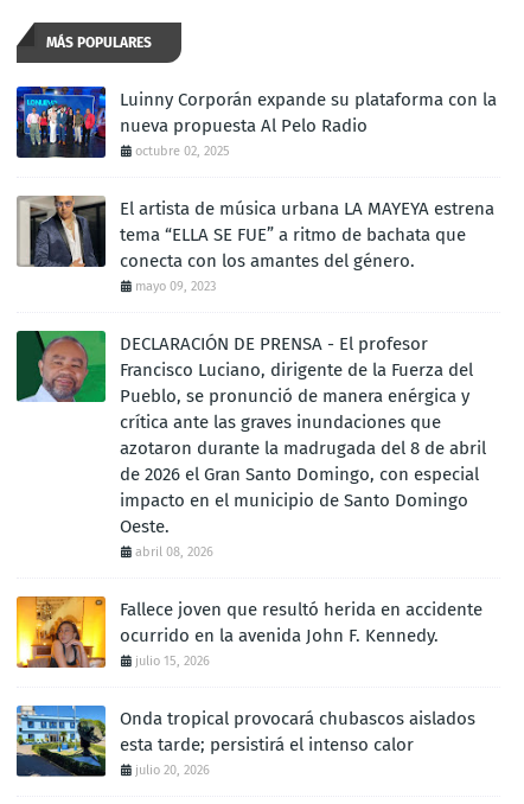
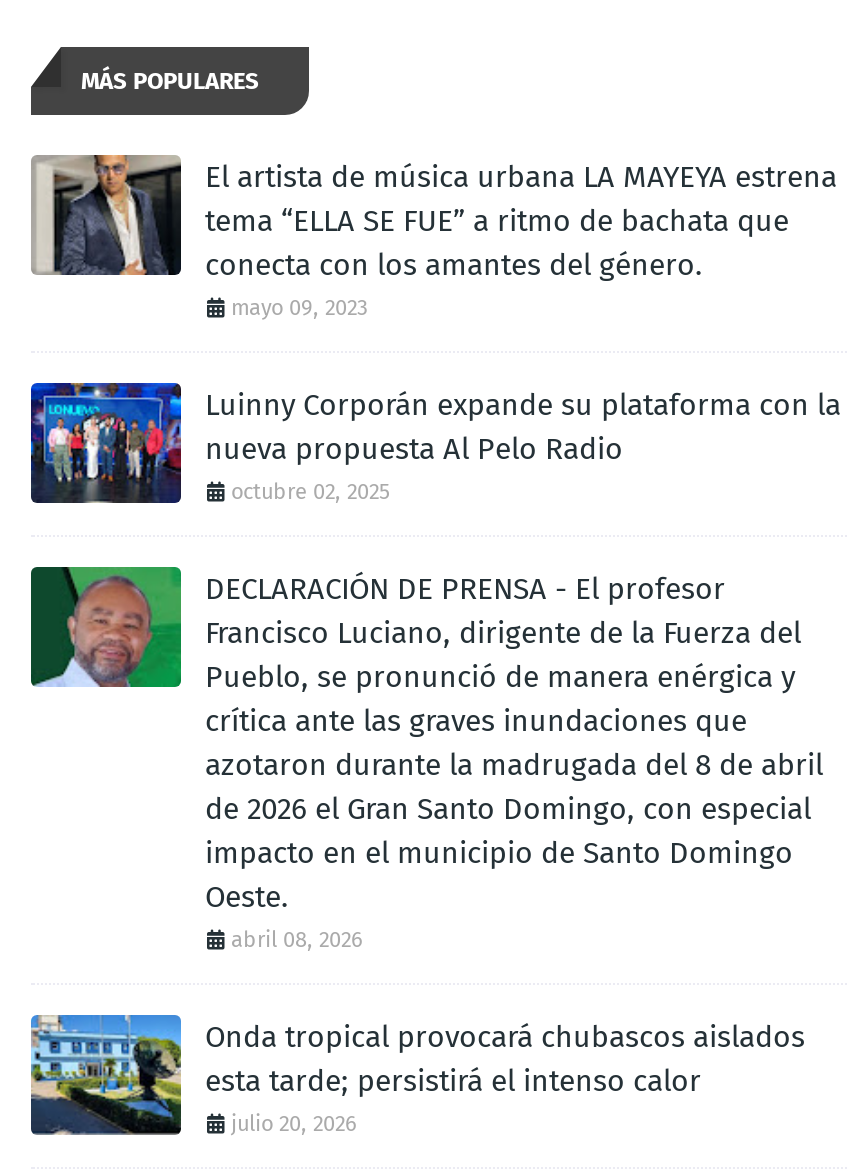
moved down: [image] | Luinny Corporán expande su plataforma con la | nueva propuesta Al Pelo Radio | octubre 02, 2025

- [image]
- Fallece joven que resultó herida en accidente
- ocurrido en la avenida John F. Kennedy.
- julio 15, 2026
